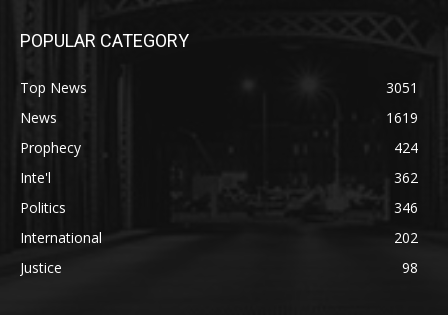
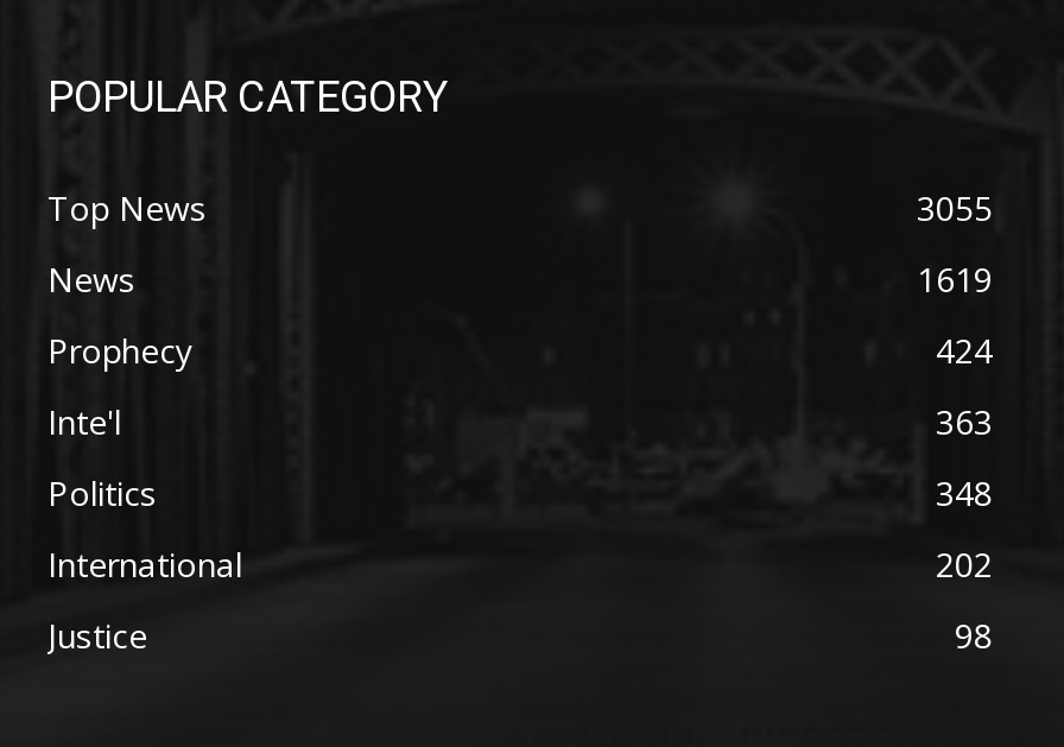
- 3051
+ 3055

- 362
+ 363

- 346
+ 348
